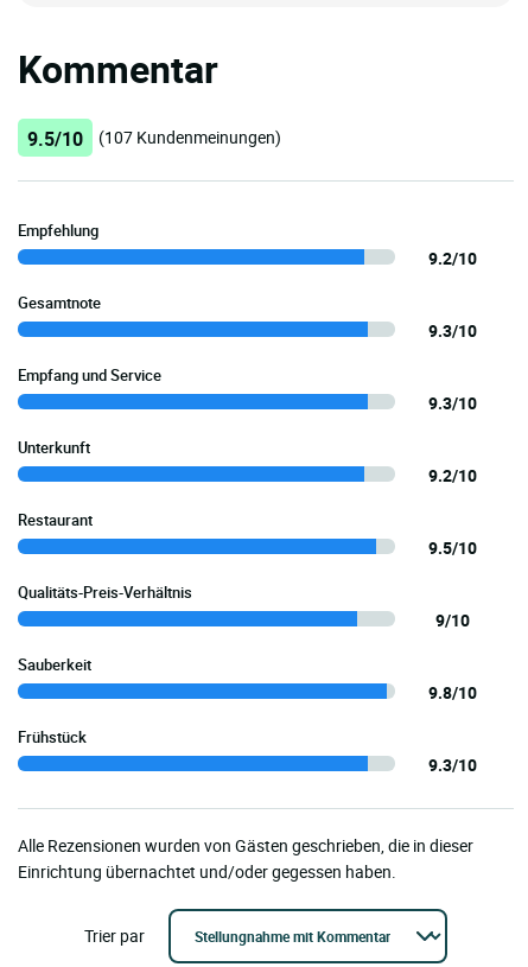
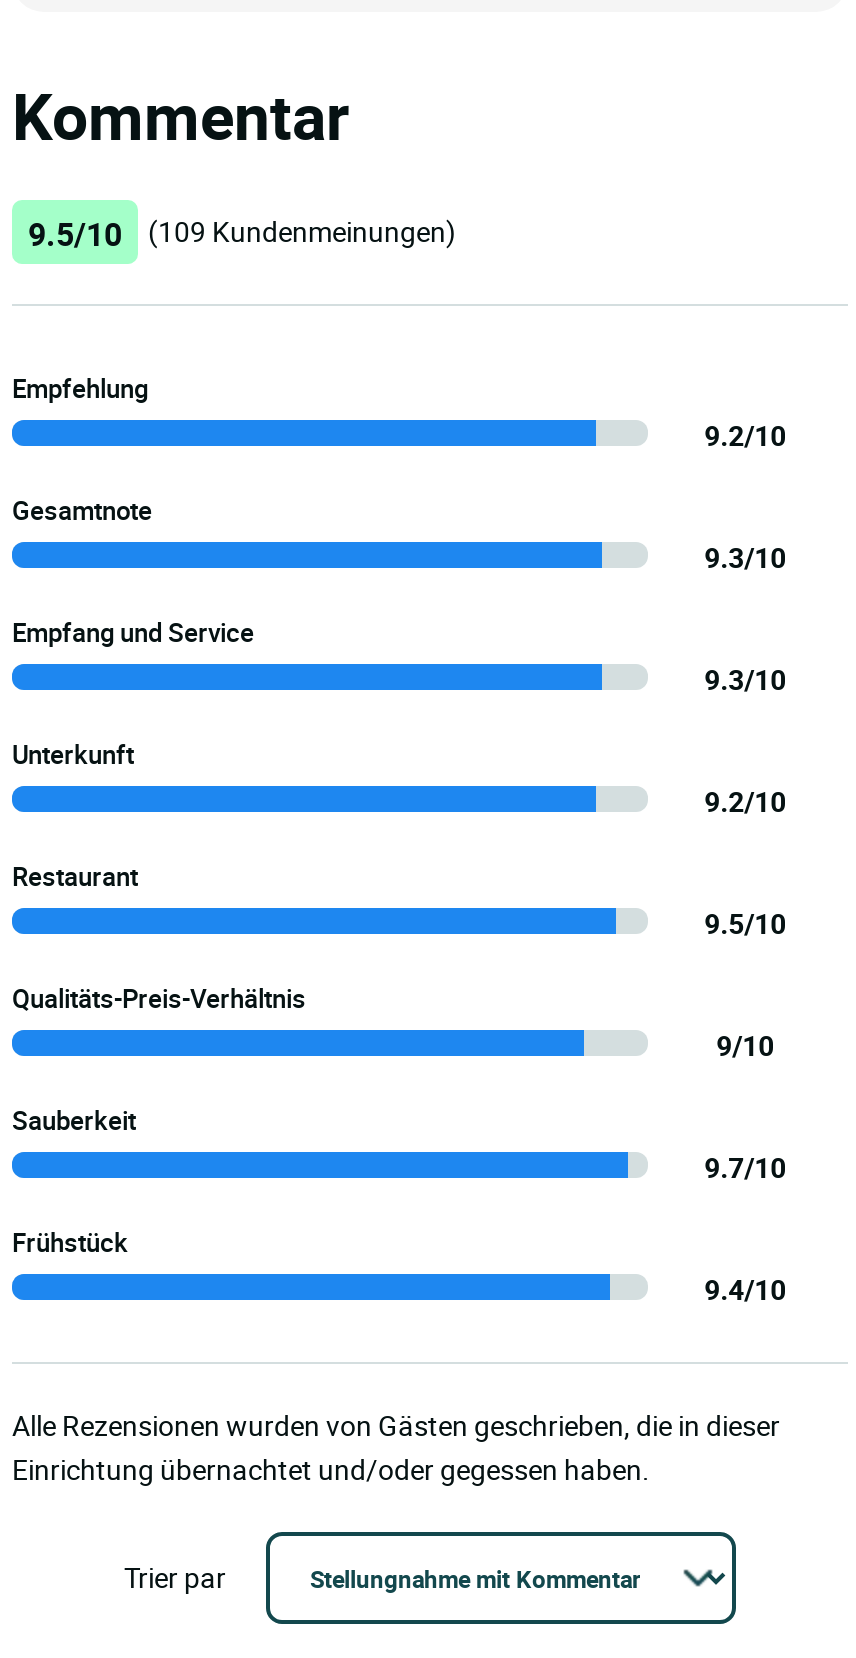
- (107 Kundenmeinungen)
+ (109 Kundenmeinungen)

- 9.8/10
+ 9.7/10

- 9.3/10
+ 9.4/10
